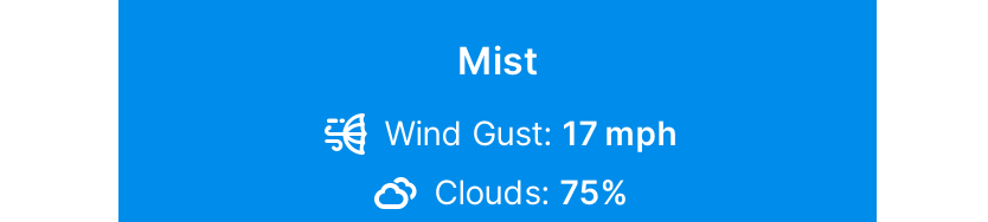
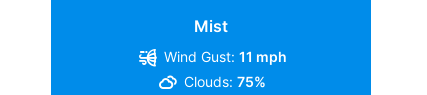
- Wind Gust: 17 mph
+ Wind Gust: 11 mph
